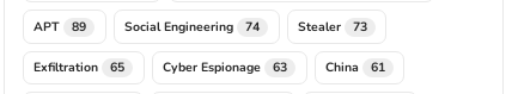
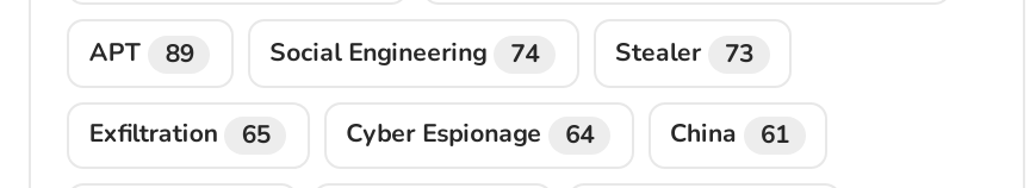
- Cyber Espionage 63
+ Cyber Espionage 64
